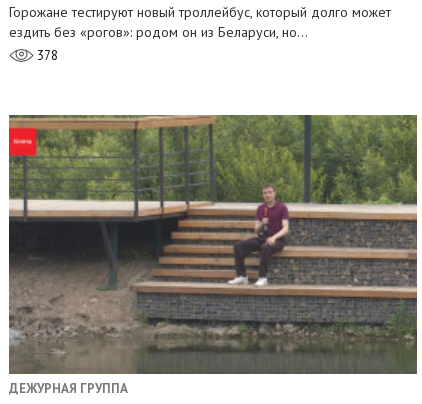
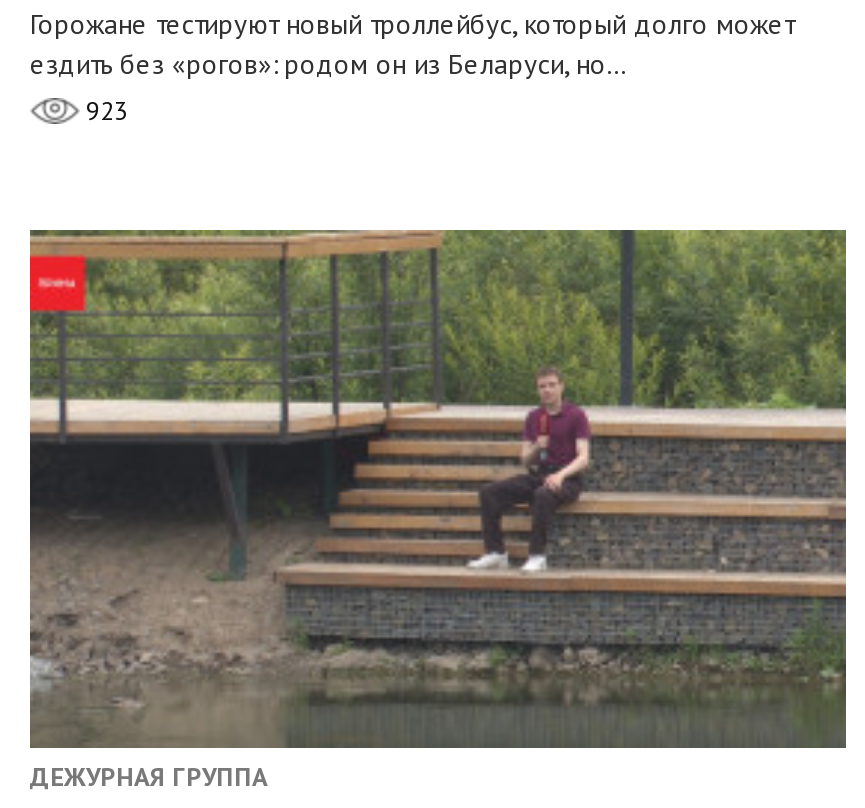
- 378
+ 923
